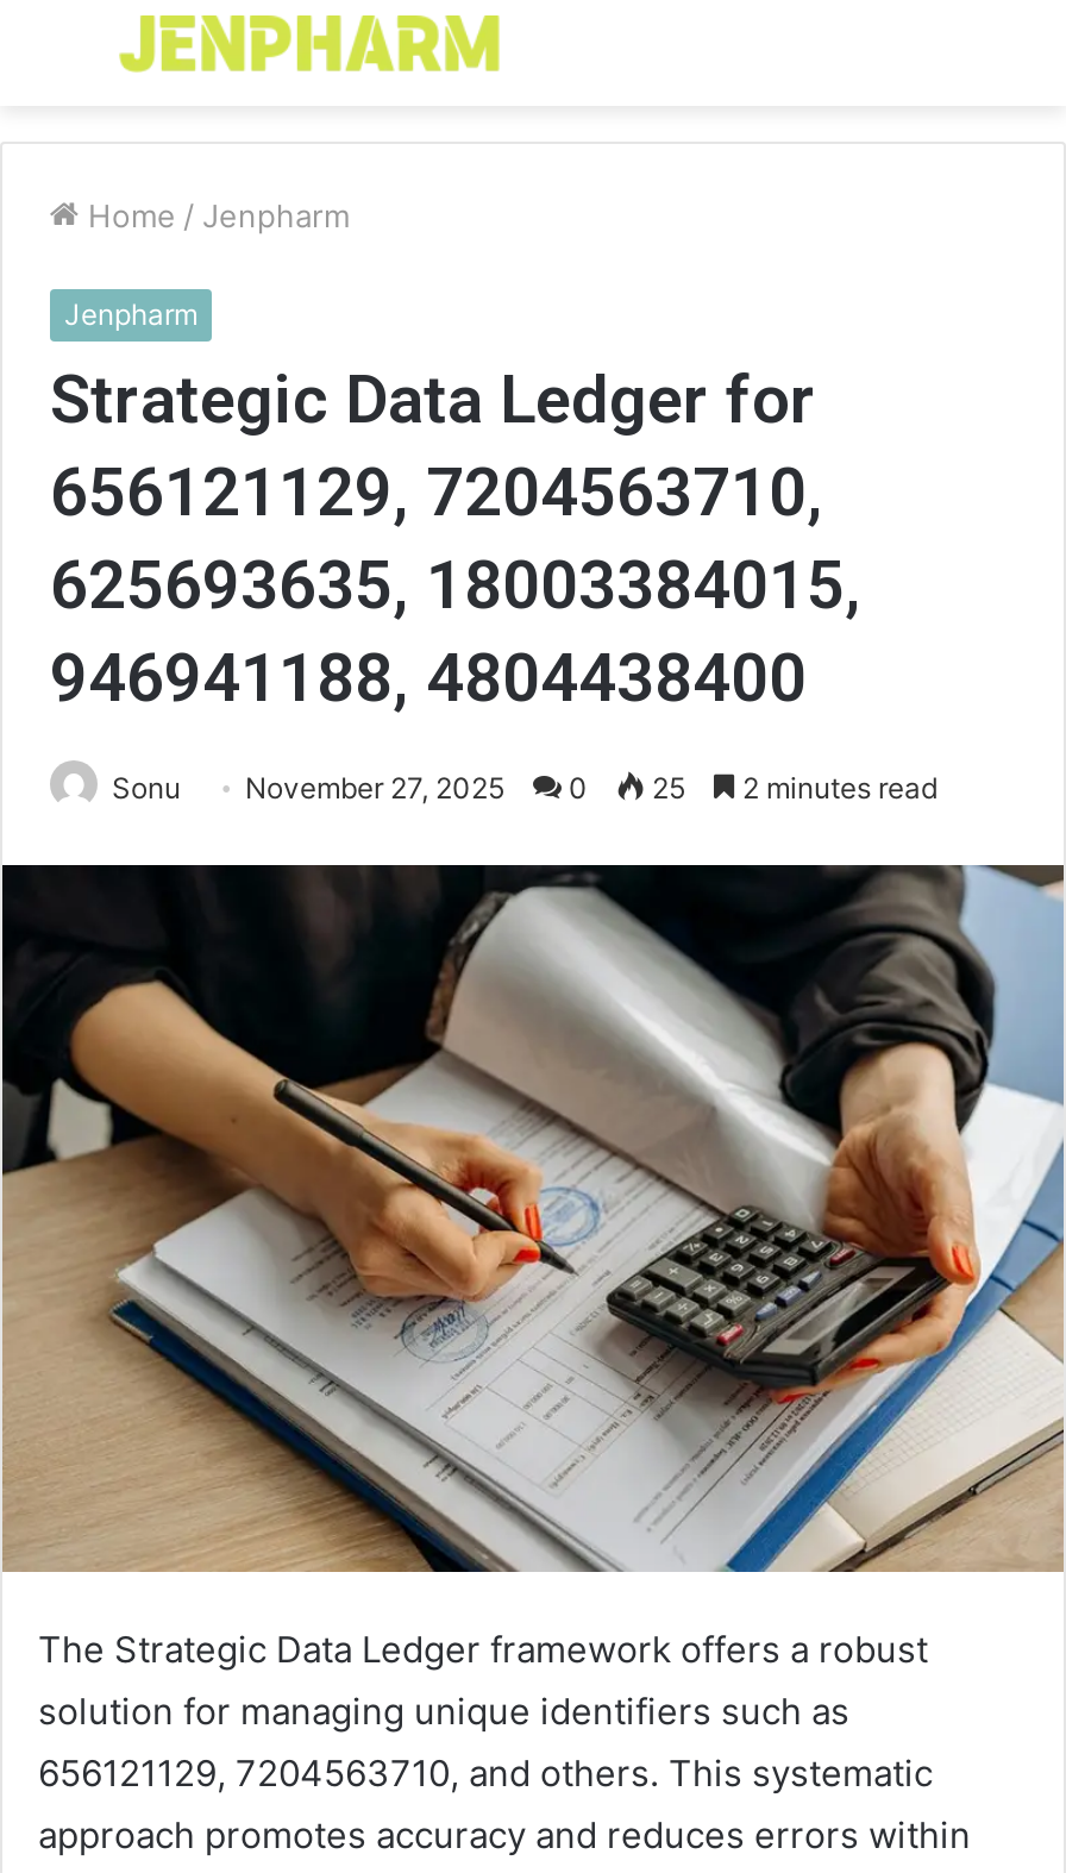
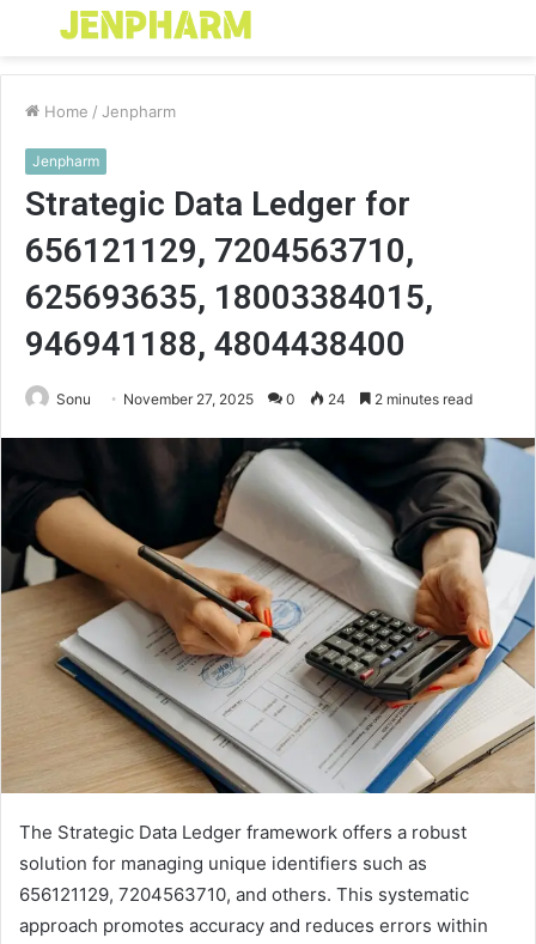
- Sonu November 27, 2025 0 25 2 minutes read
+ Sonu November 27, 2025 0 24 2 minutes read
